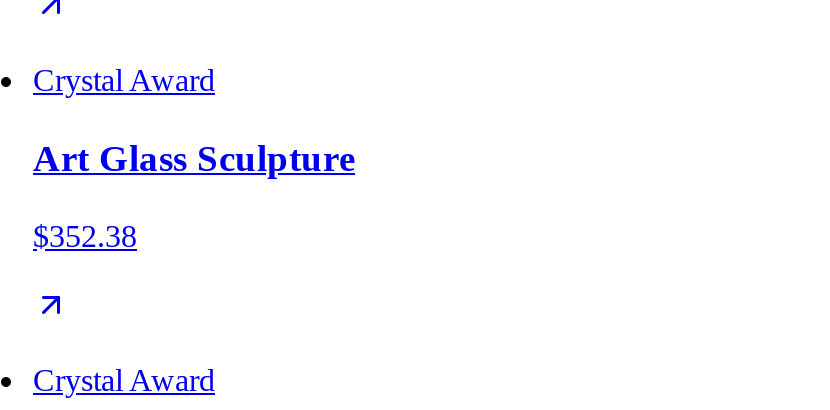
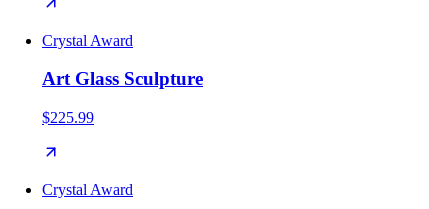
- $352.38
+ $225.99
